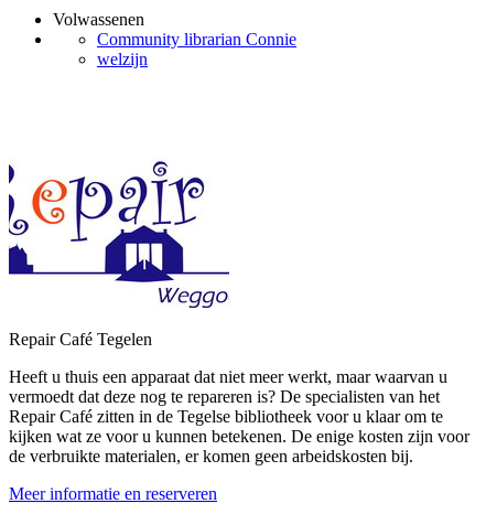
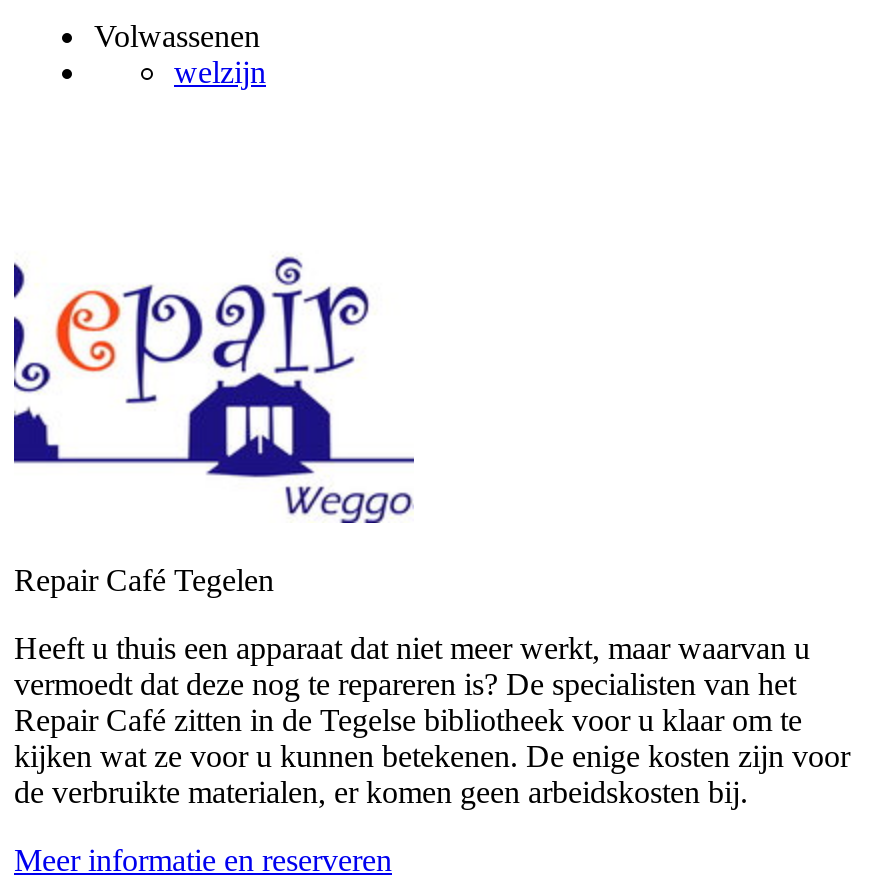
- Community librarian Connie
